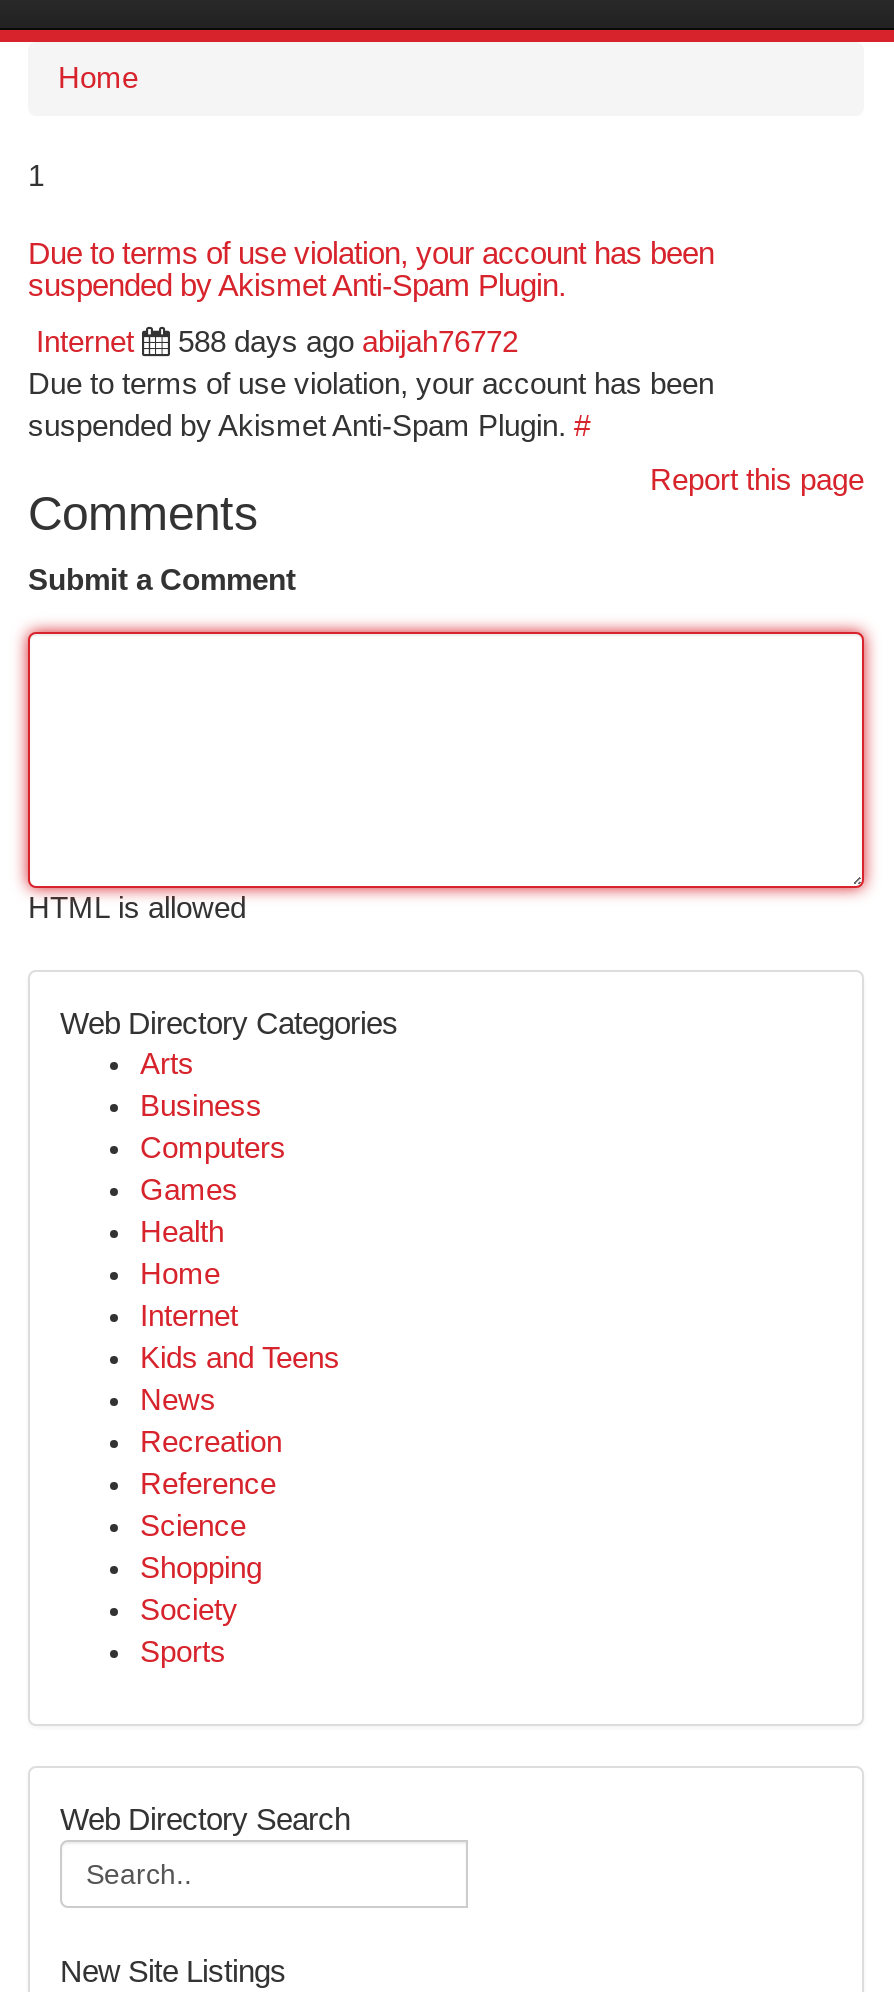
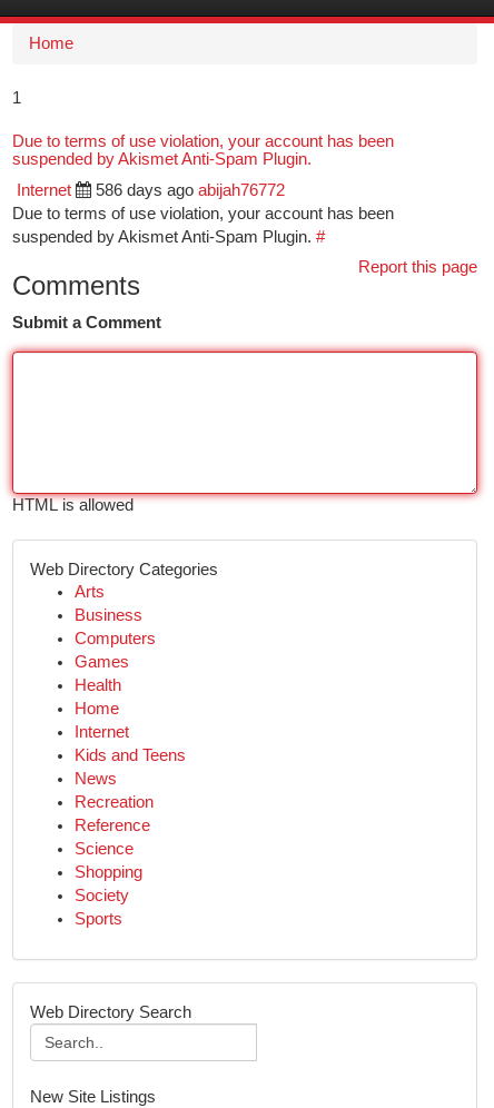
- 588 days ago abijah76772
+ 586 days ago abijah76772
